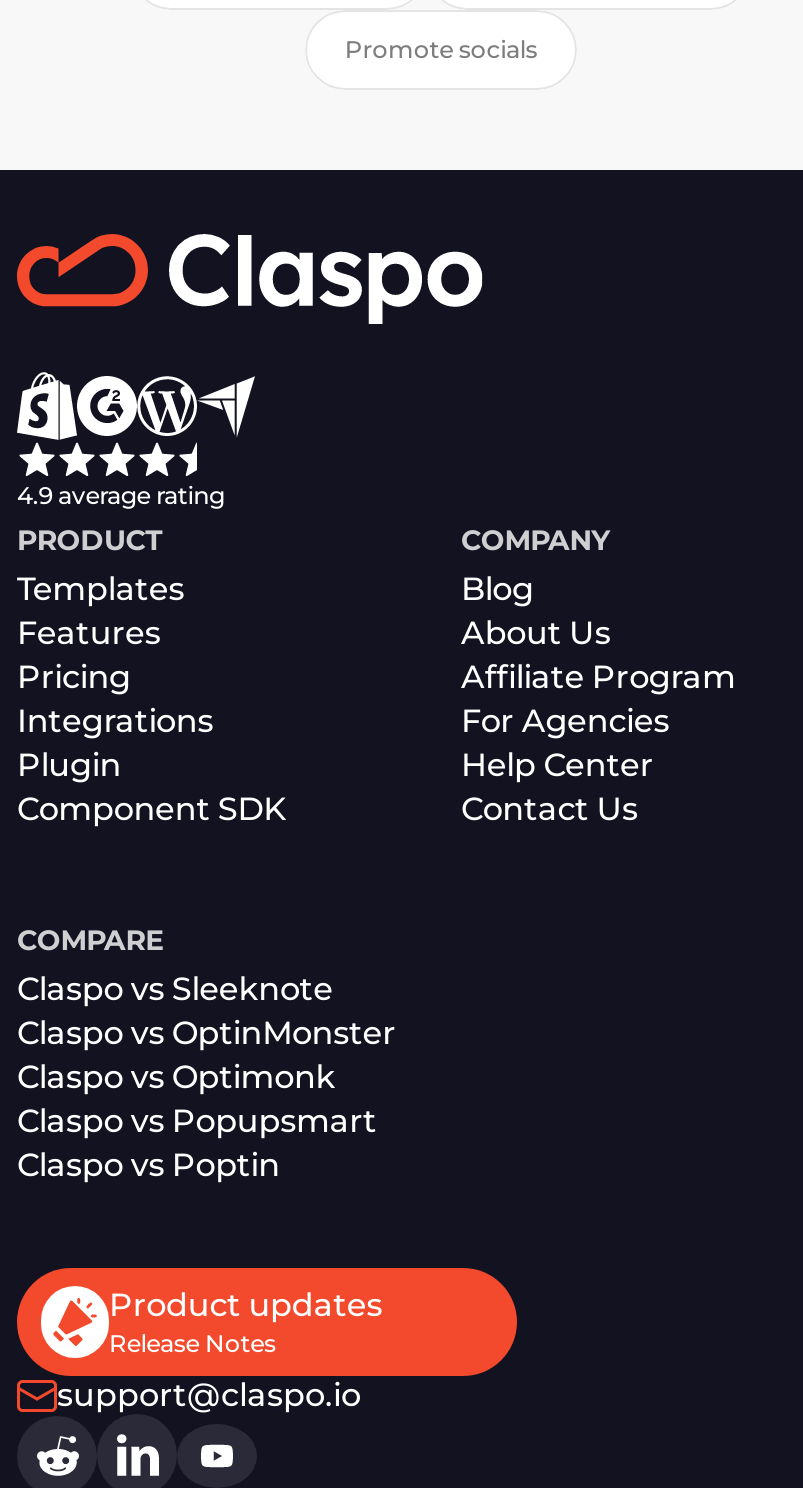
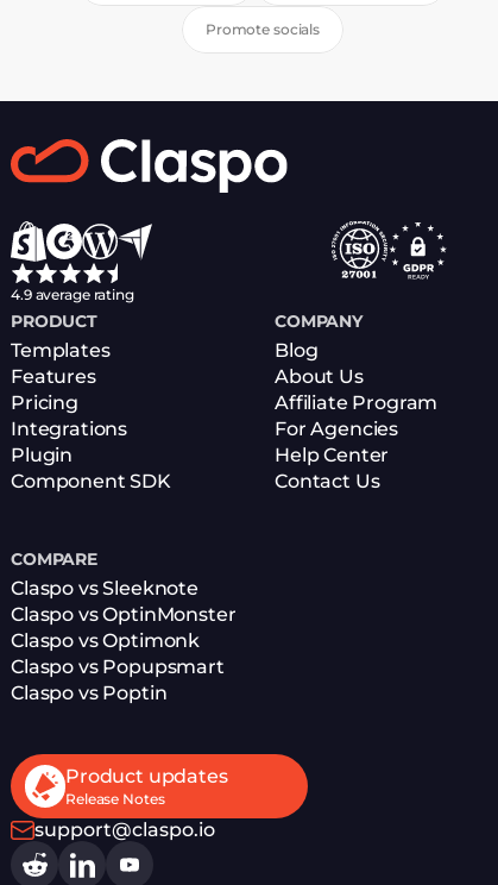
+ [image]
